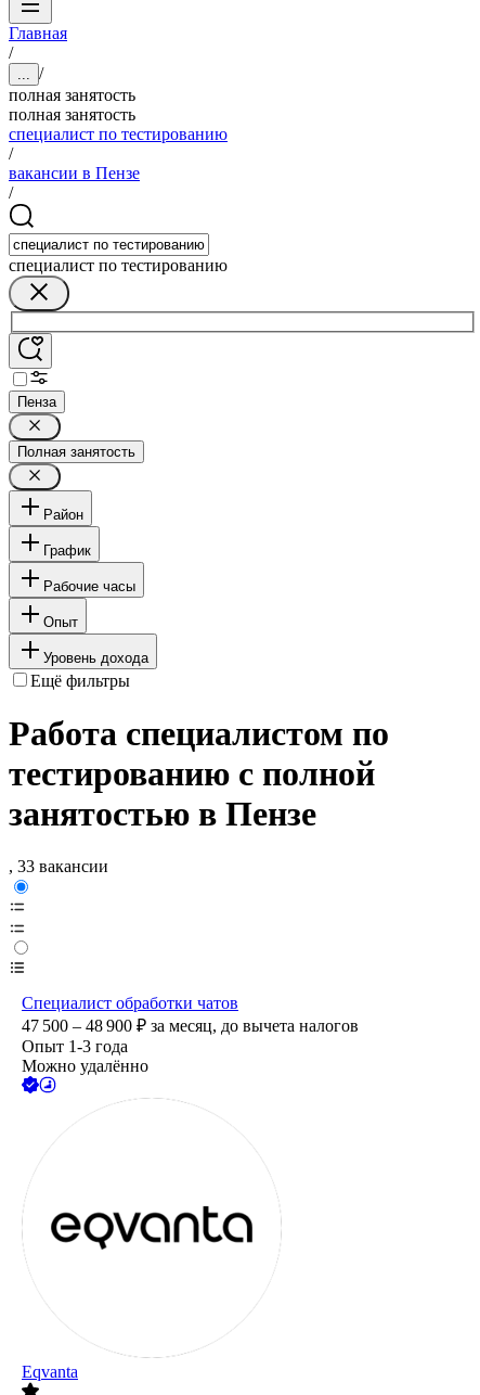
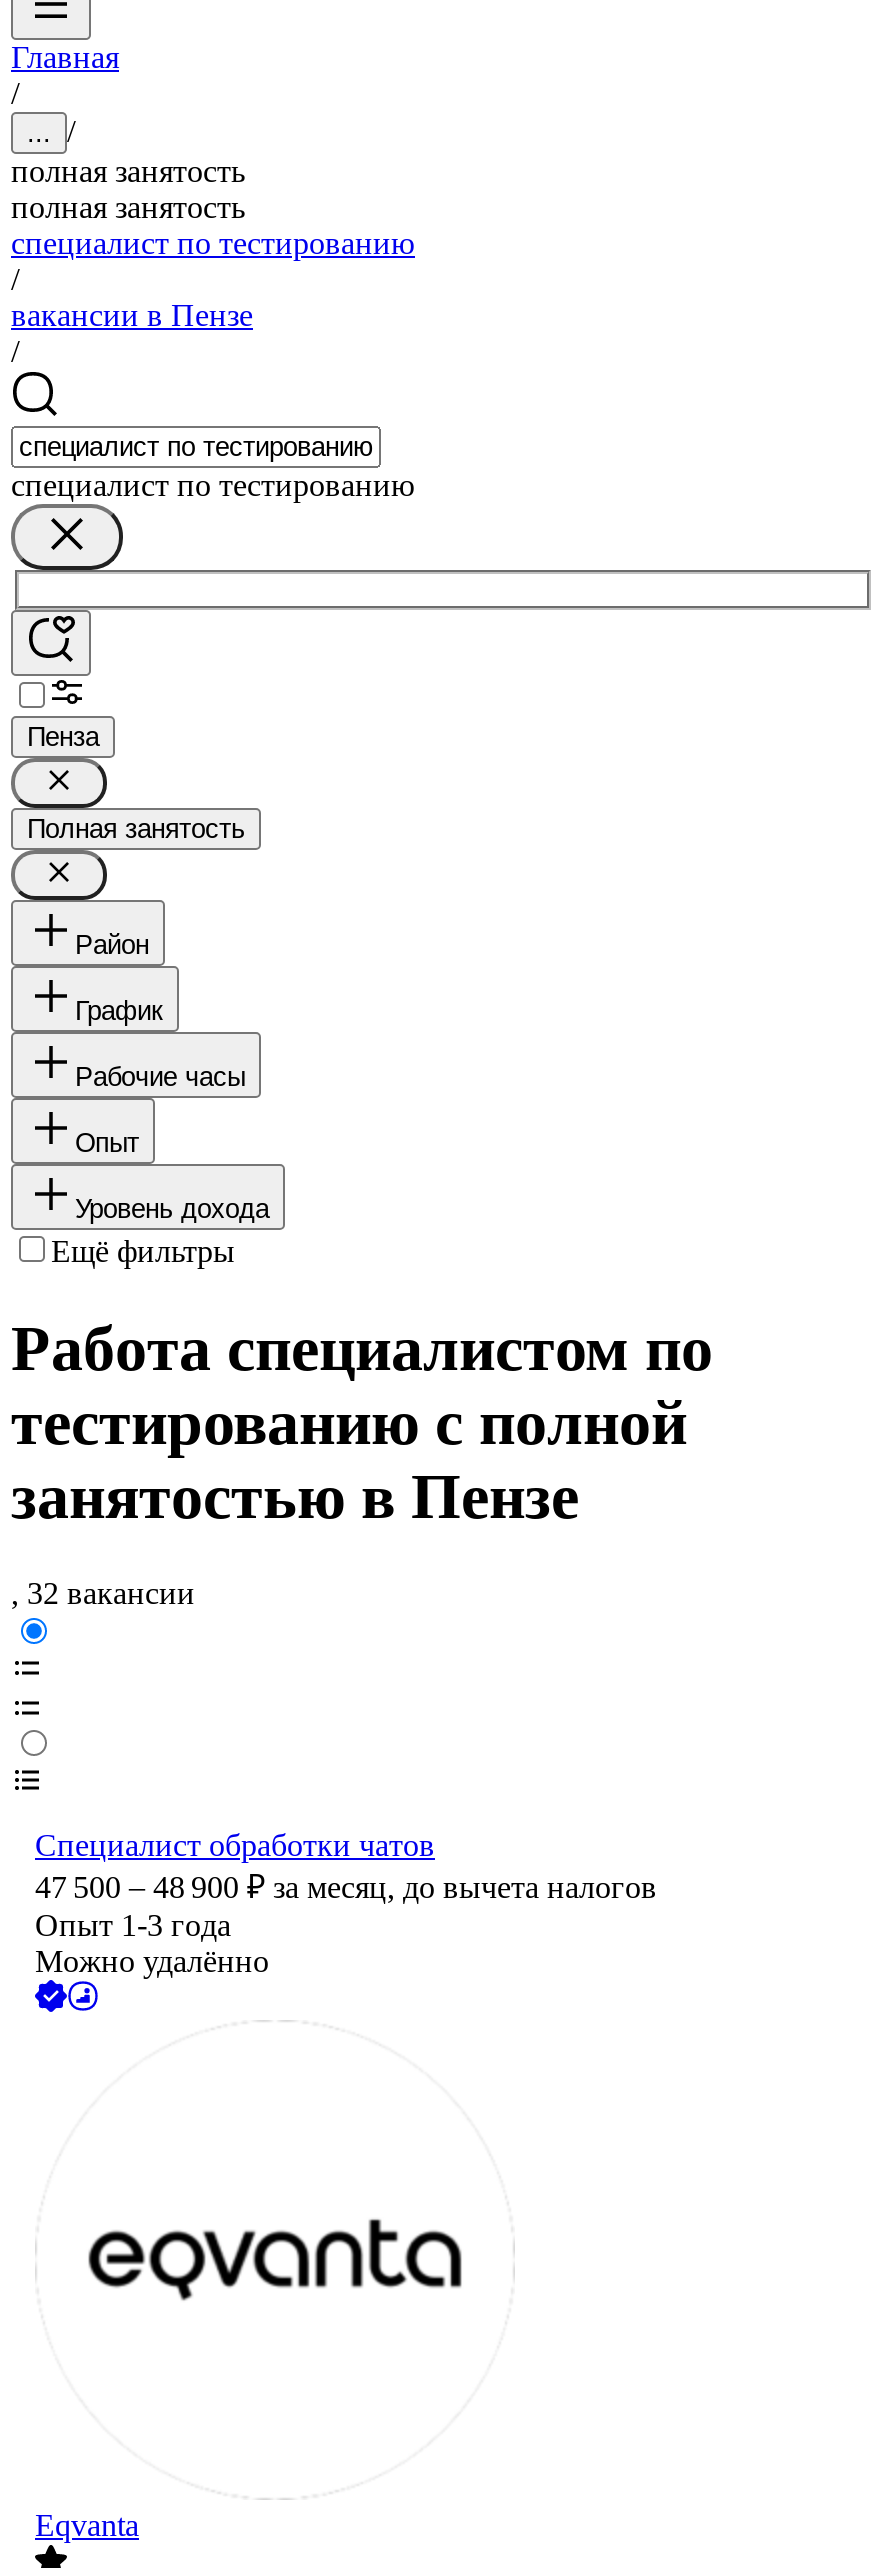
- , 33 вакансии
+ , 32 вакансии
